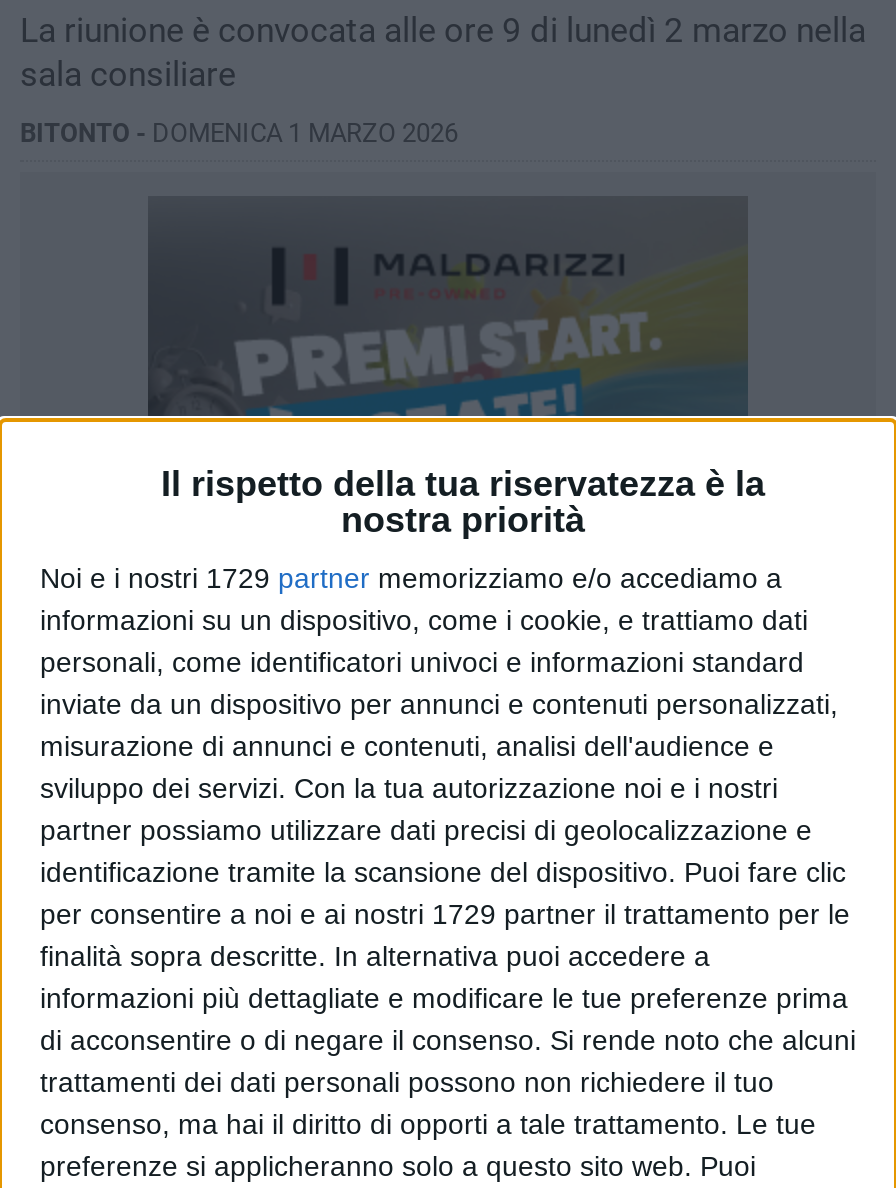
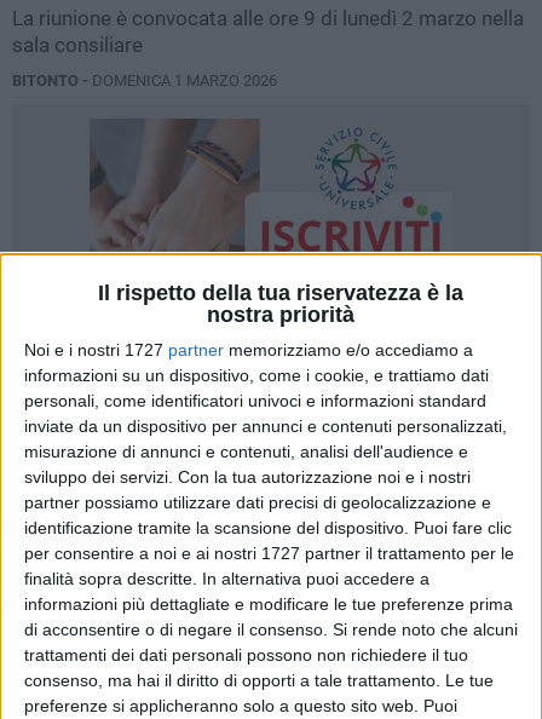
- [image]
+ [image]

- Noi e i nostri 1729 partner memorizziamo e/o accediamo a
+ Noi e i nostri 1727 partner memorizziamo e/o accediamo a

- per consentire a noi e ai nostri 1729 partner il trattamento per le
+ per consentire a noi e ai nostri 1727 partner il trattamento per le
